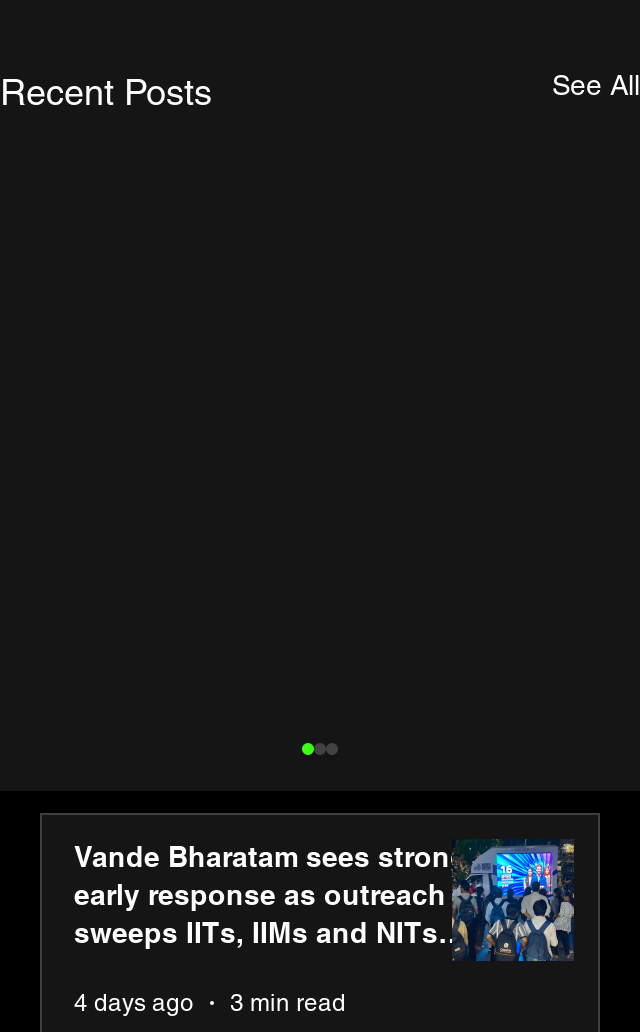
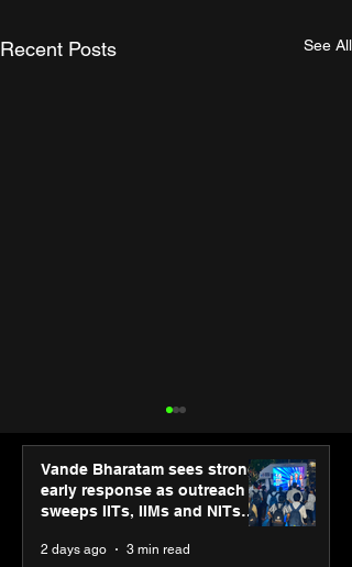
- 4 days ago 3 min read
+ 2 days ago 3 min read
